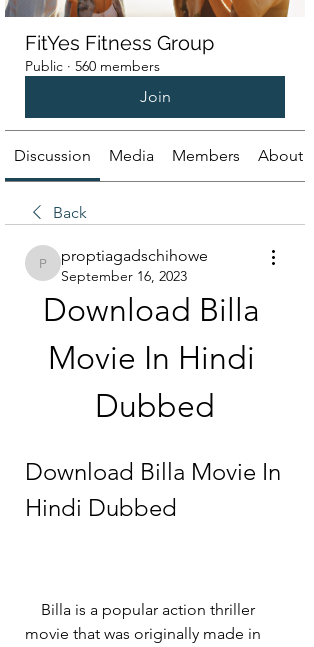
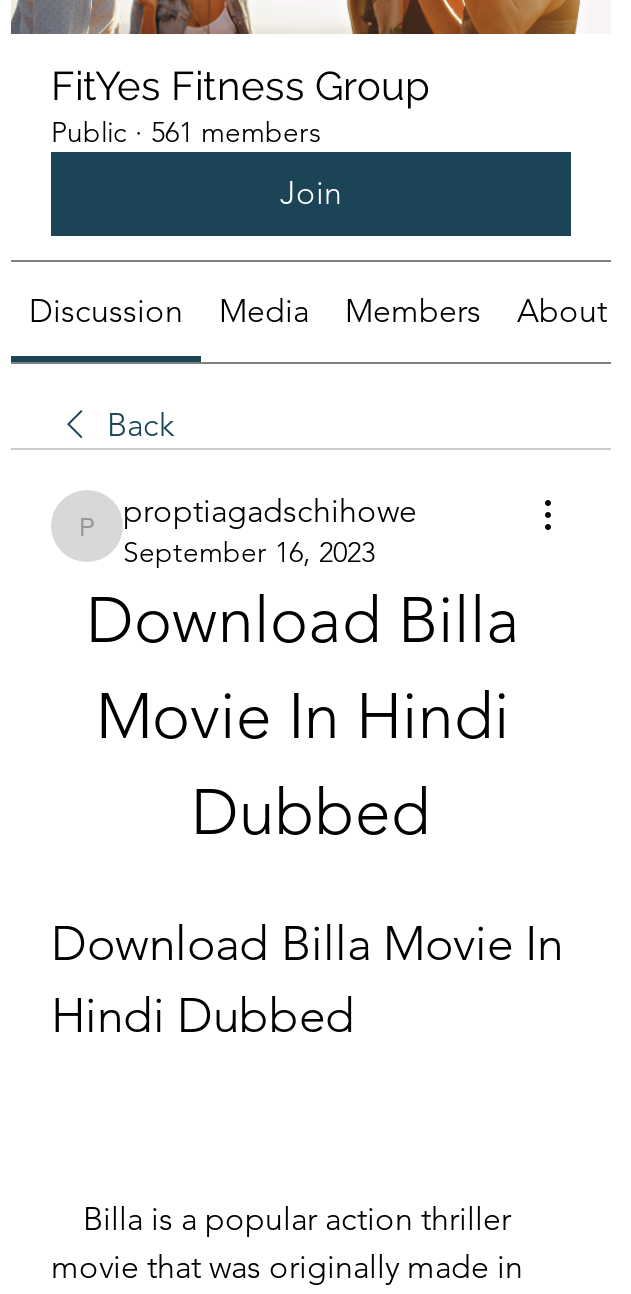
- Public · 560 members
+ Public · 561 members
